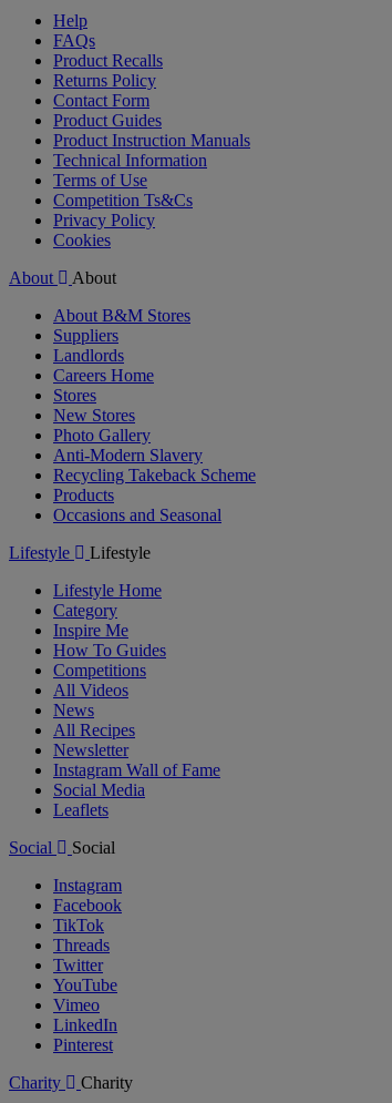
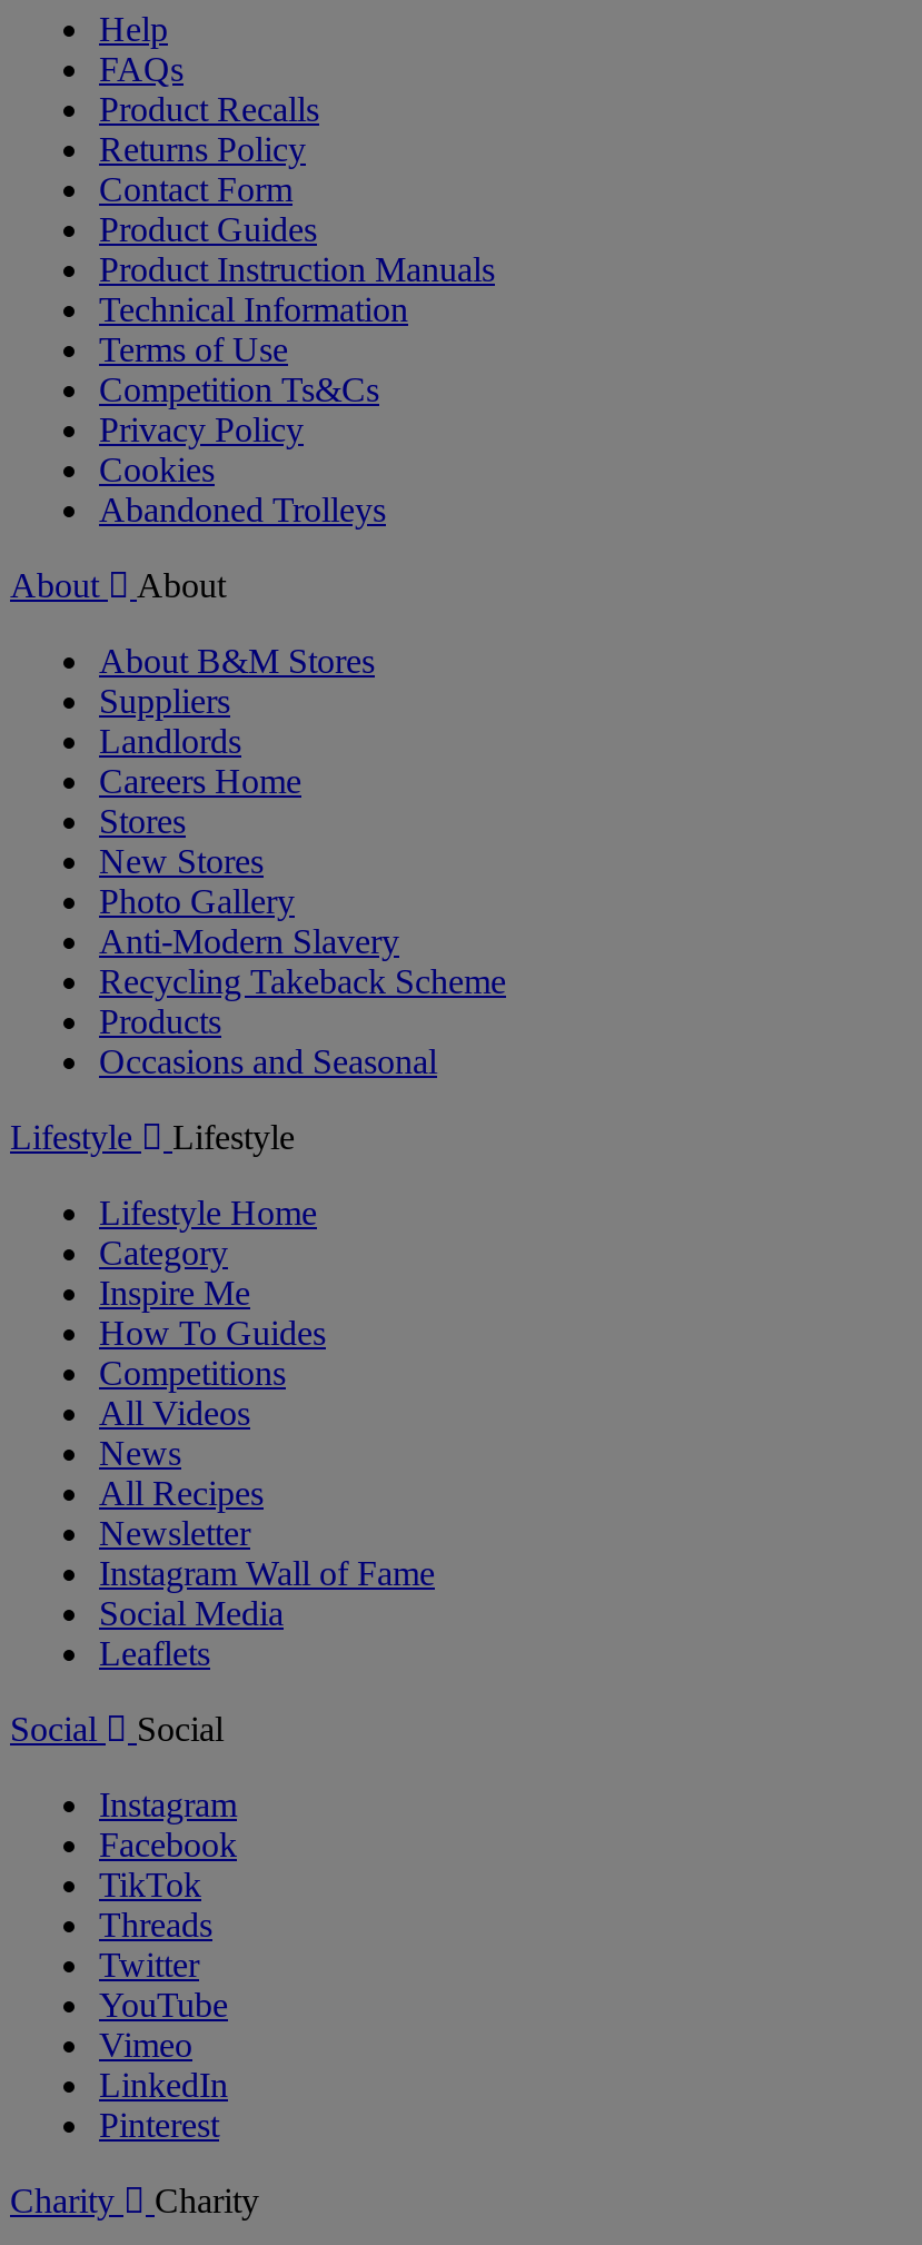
+ Abandoned Trolleys
